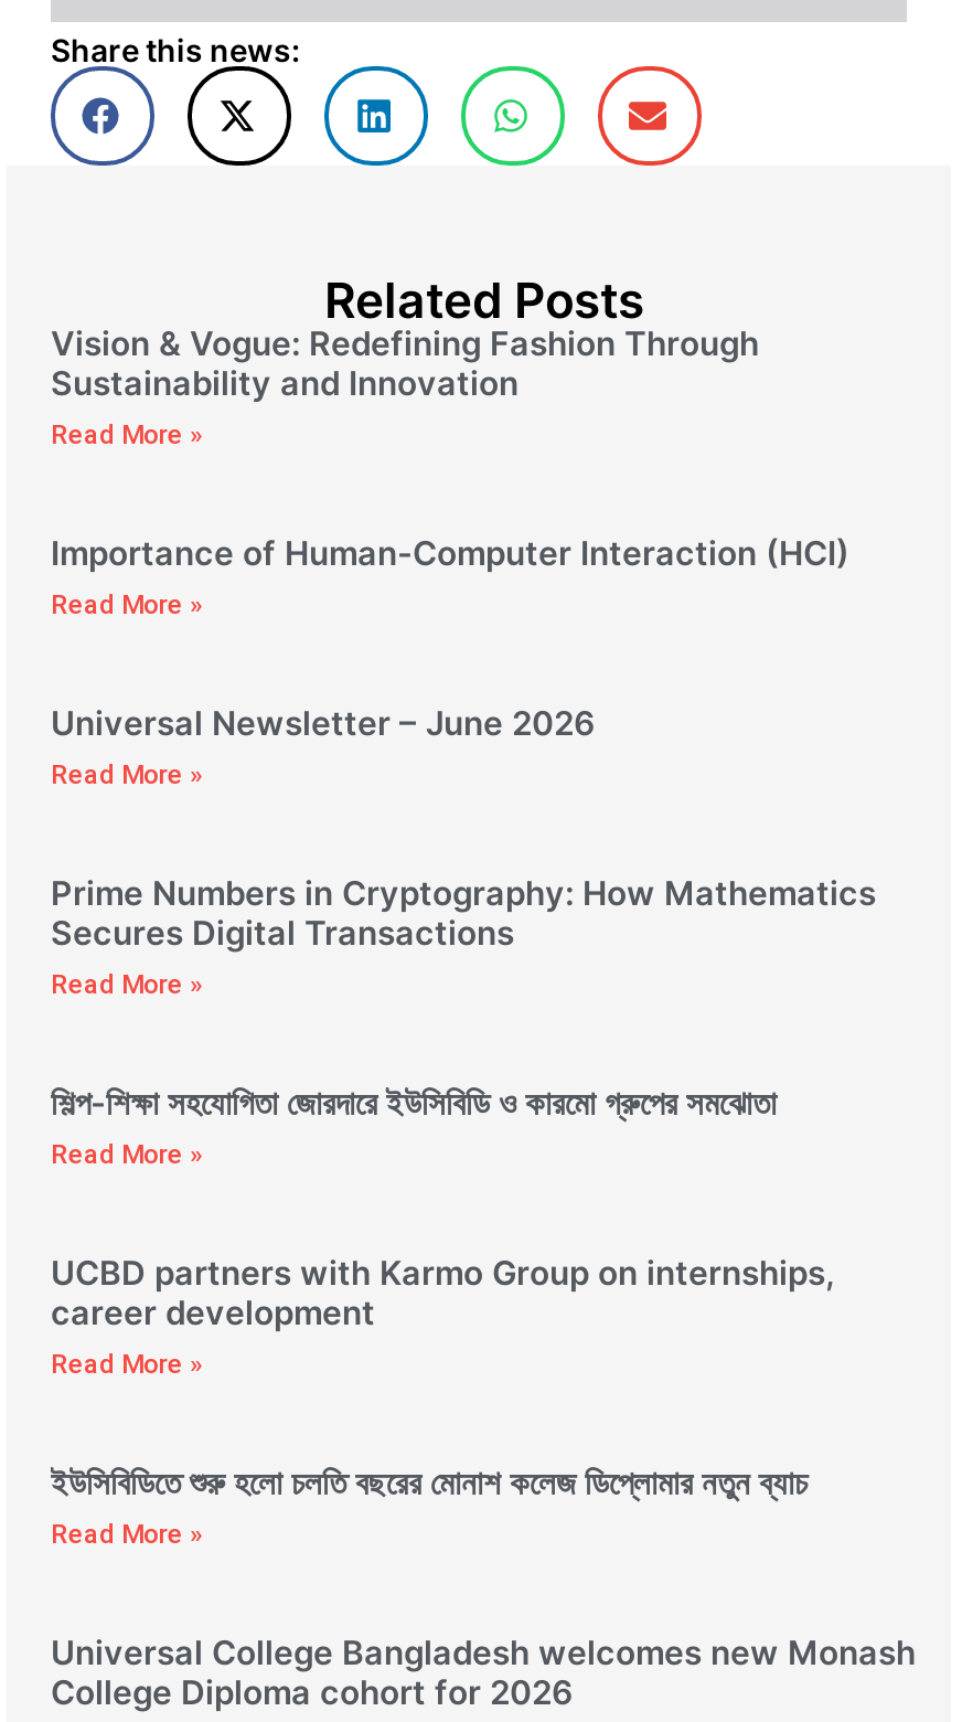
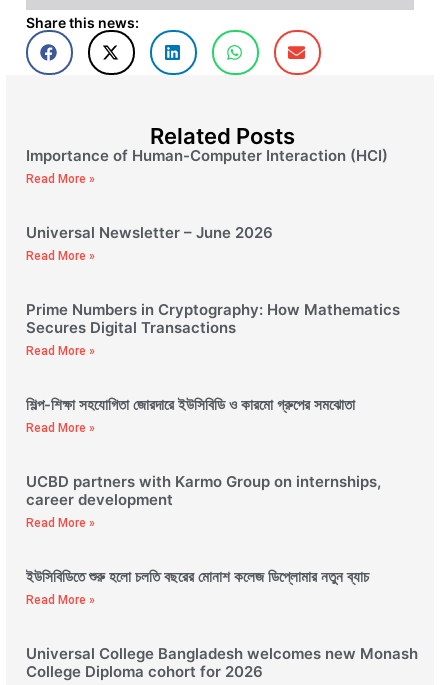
- Vision & Vogue: Redefining Fashion Through
- Sustainability and Innovation
- Read More »
